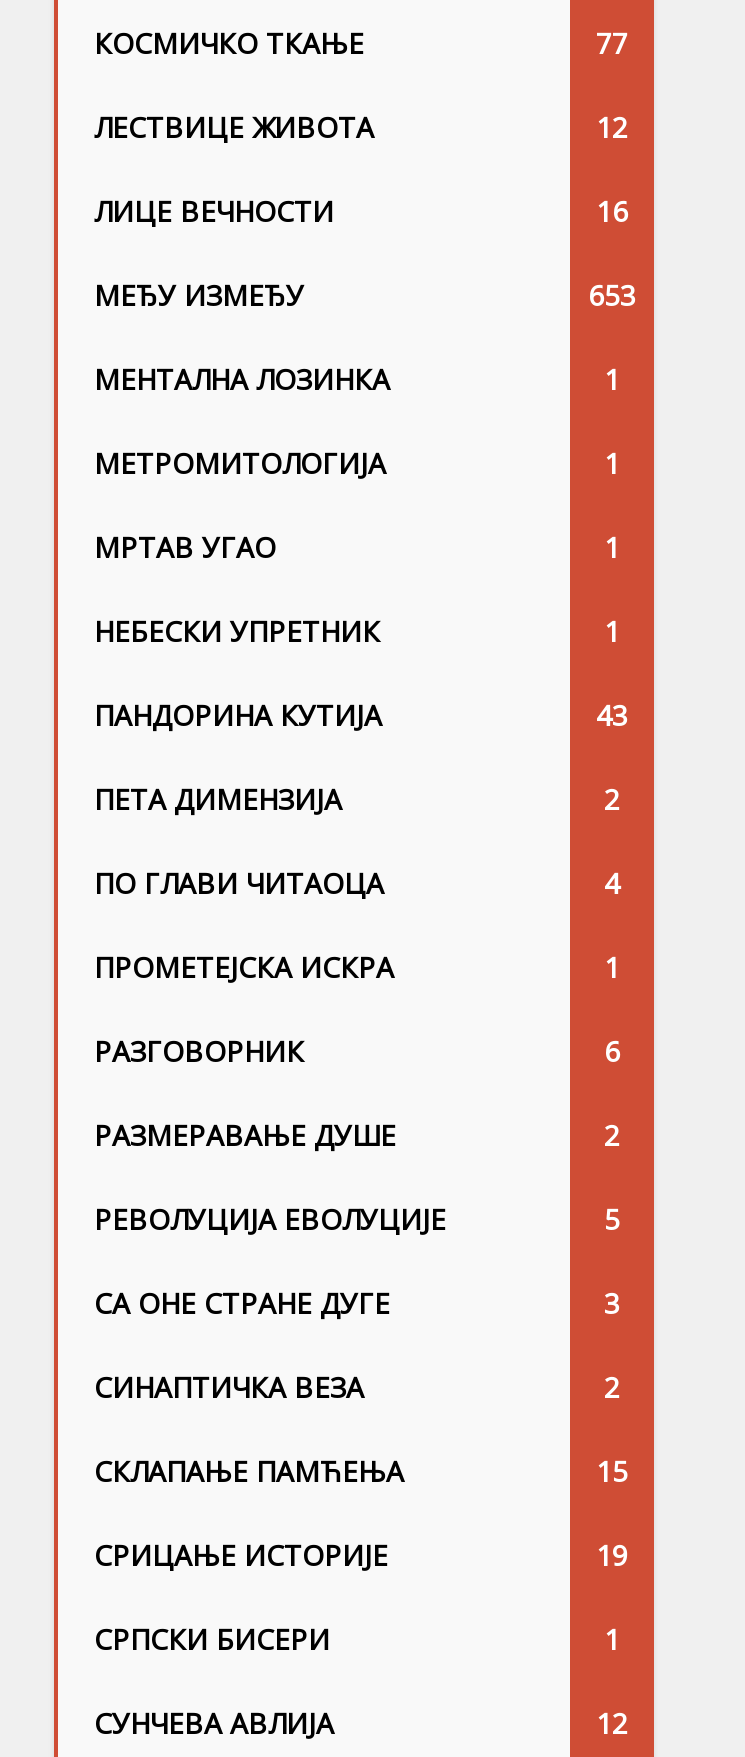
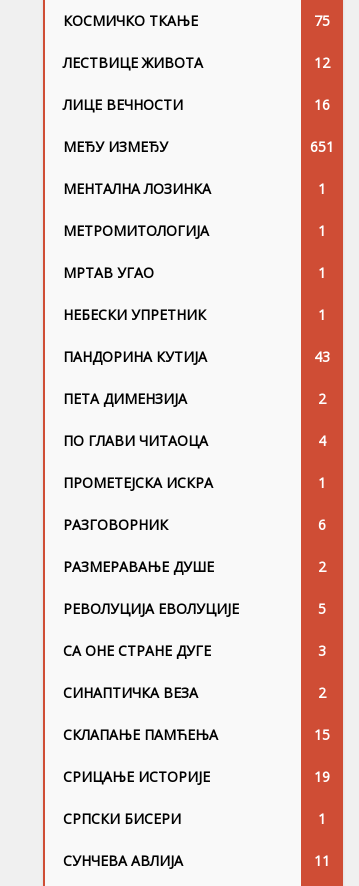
- 77
+ 75

- 653
+ 651

- 12
+ 11
